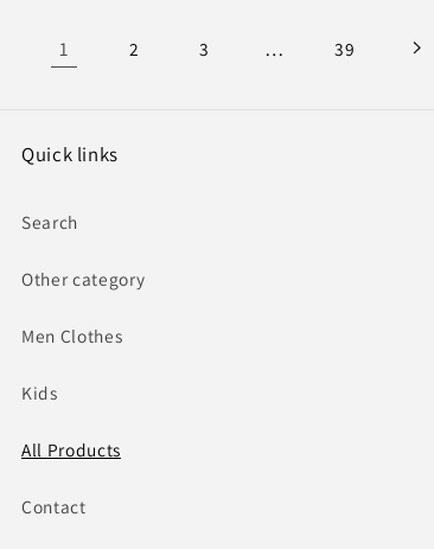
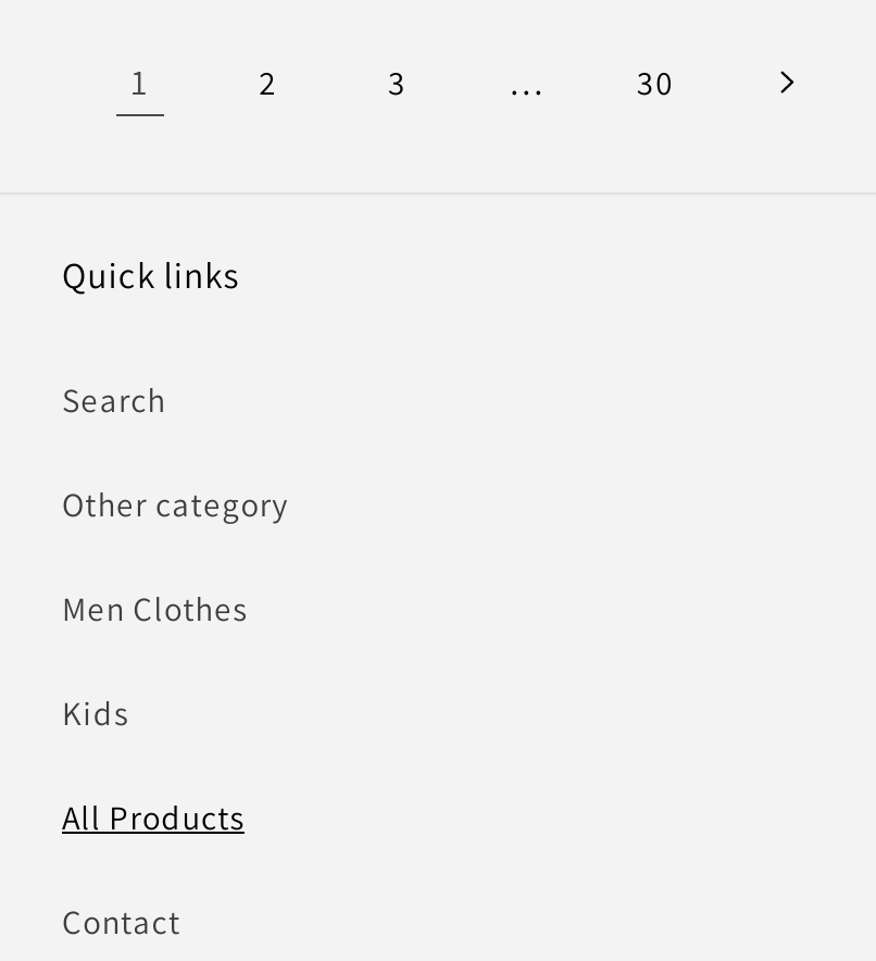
- 39
+ 30
